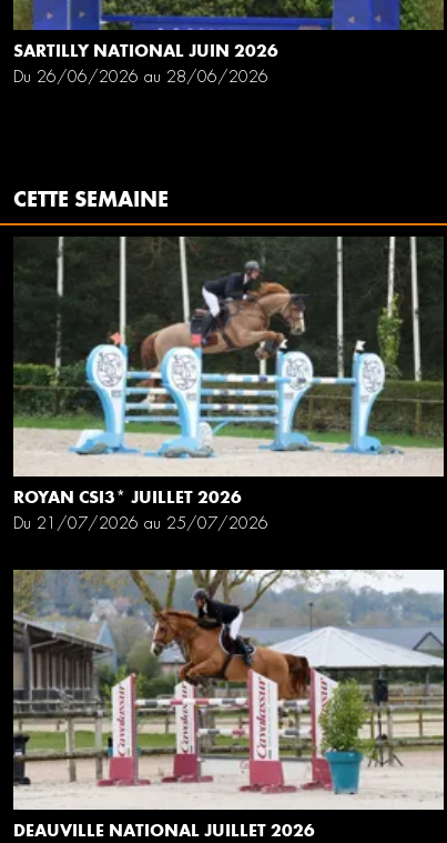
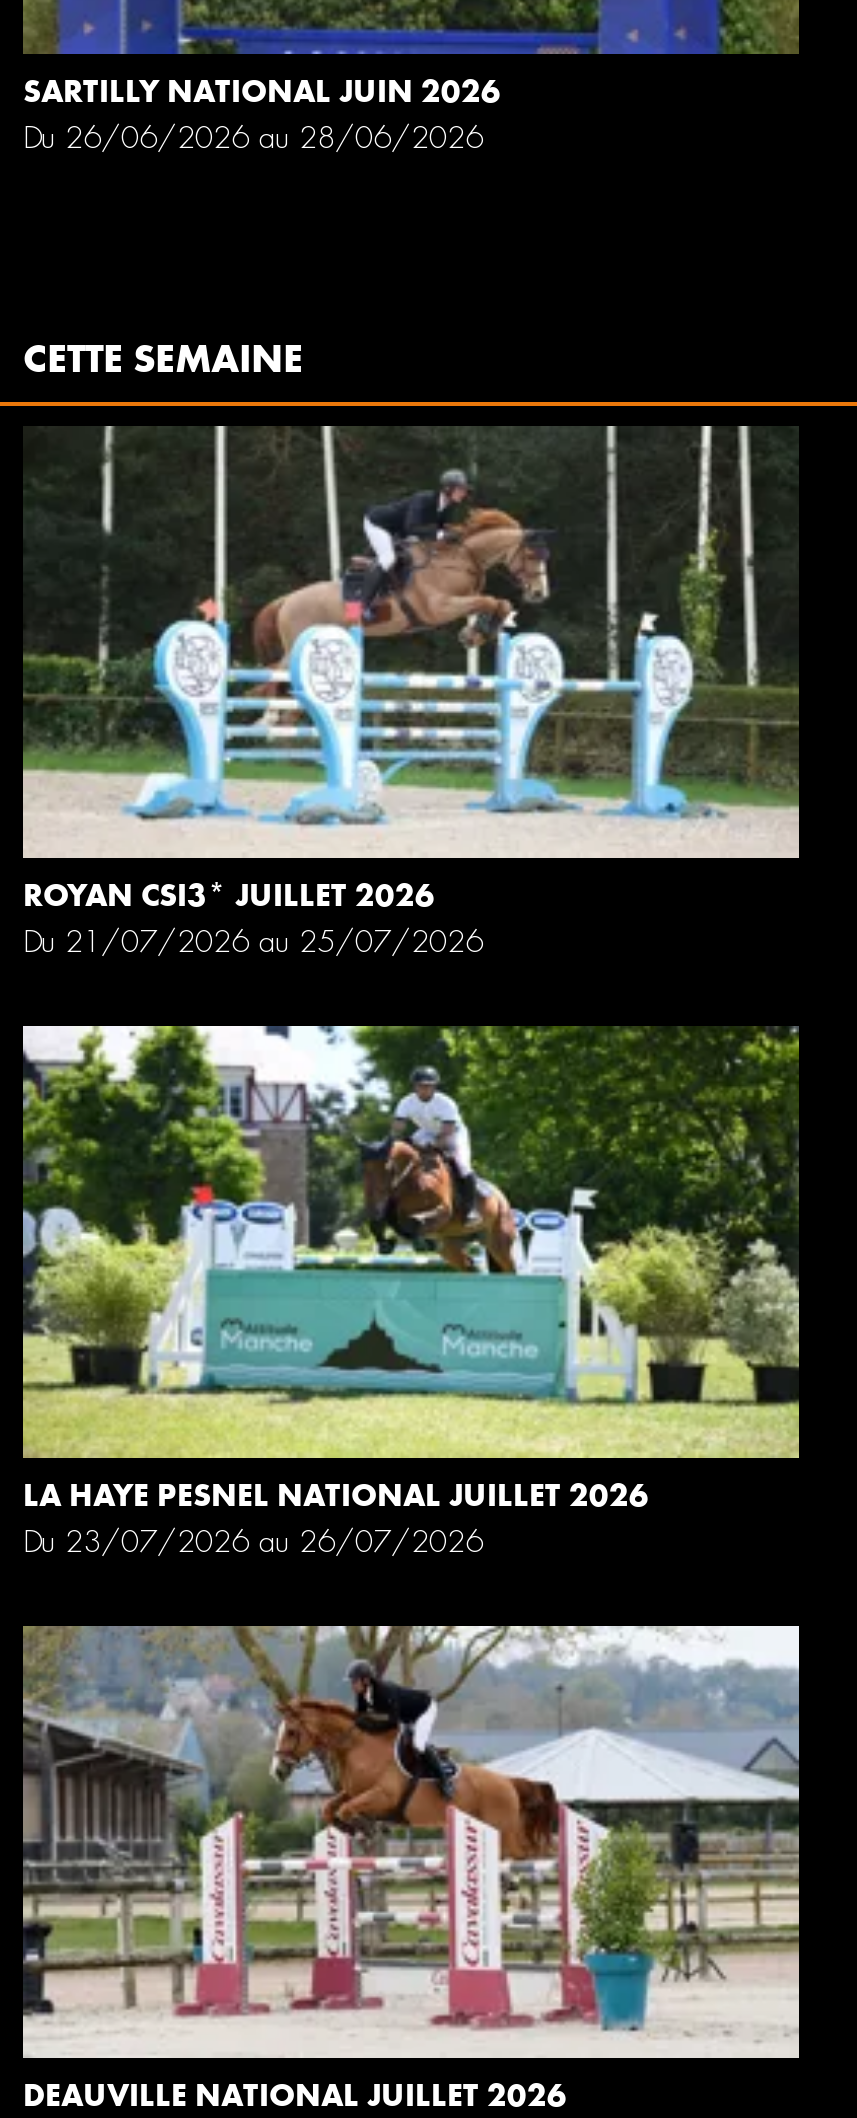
+ [image]
+ LA HAYE PESNEL NATIONAL JUILLET 2026
+ Du 23/07/2026 au 26/07/2026
